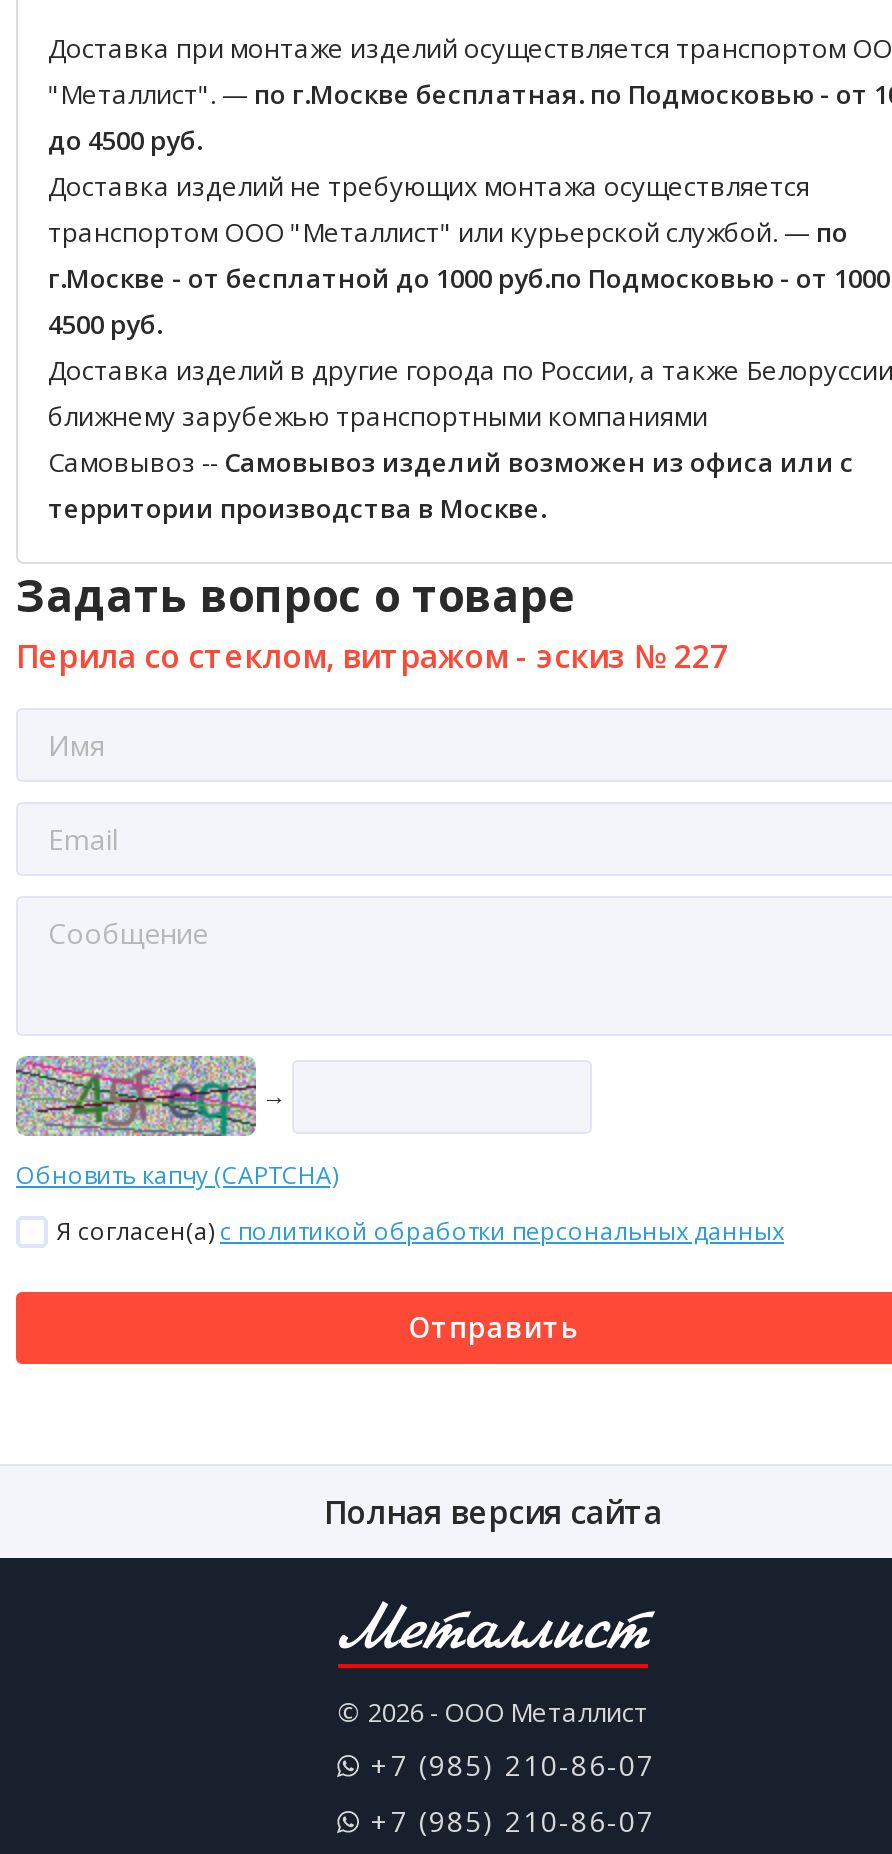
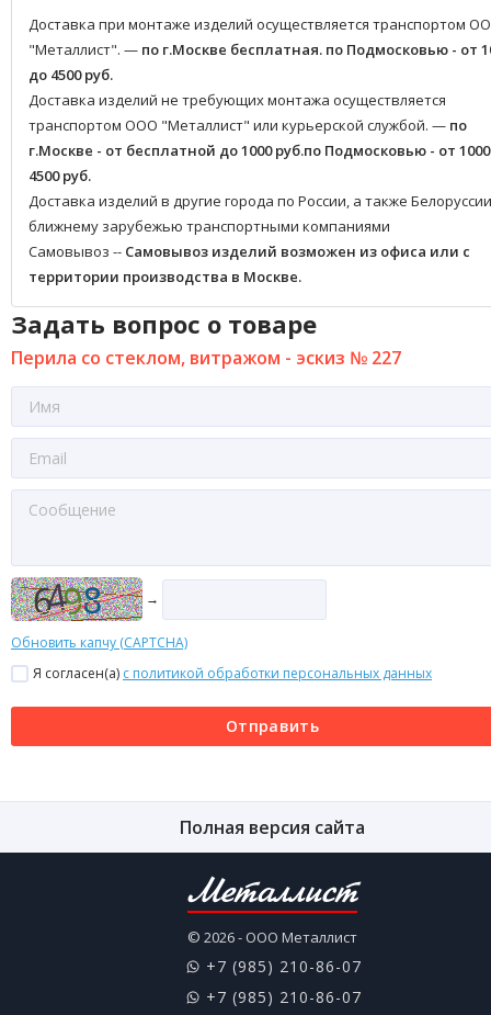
- [image]
+ [image]
